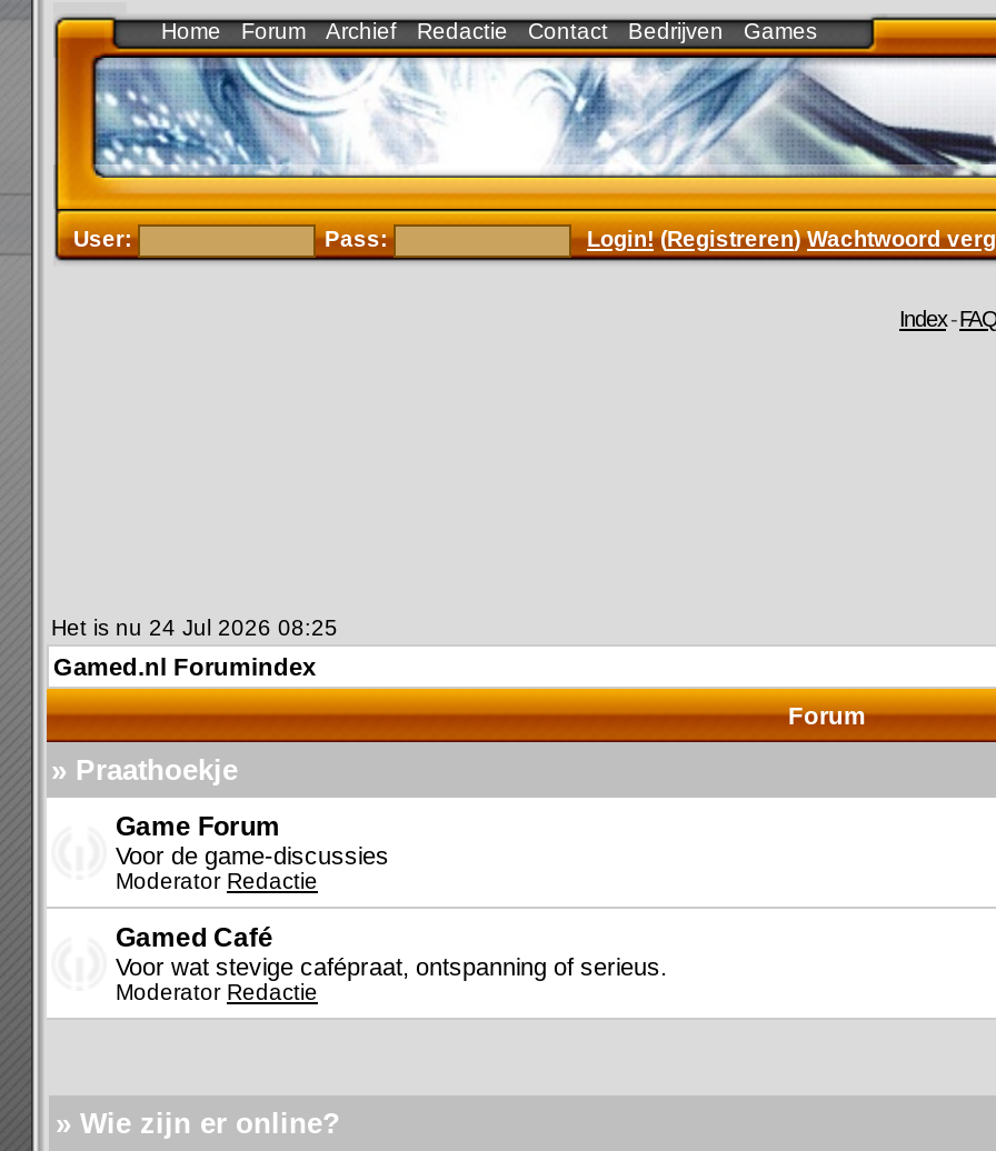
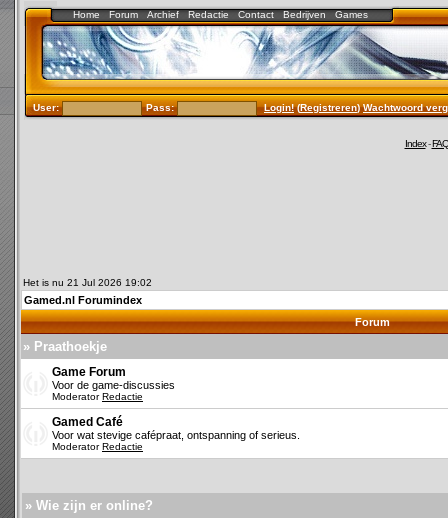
- Het is nu 24 Jul 2026 08:25
+ Het is nu 21 Jul 2026 19:02
